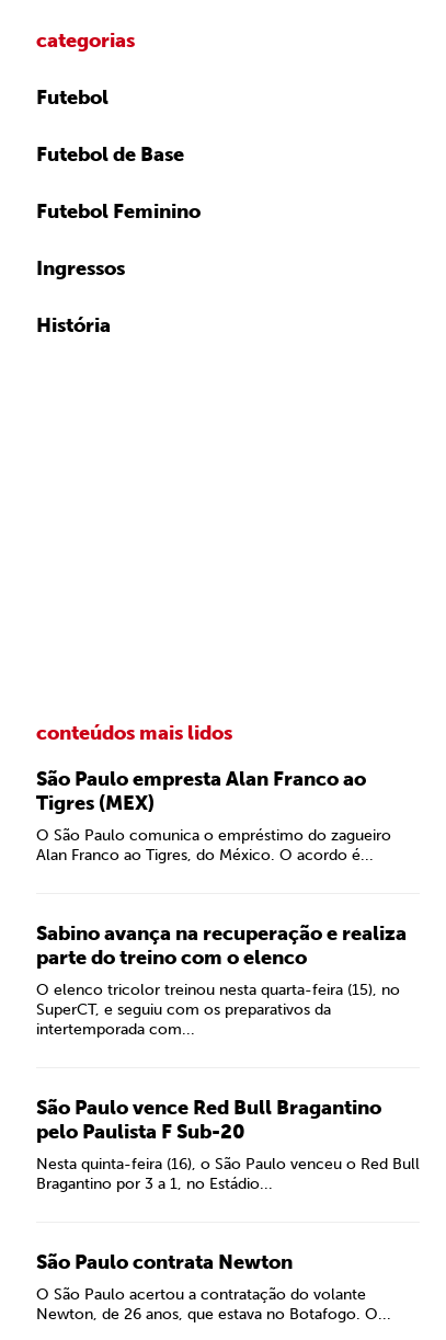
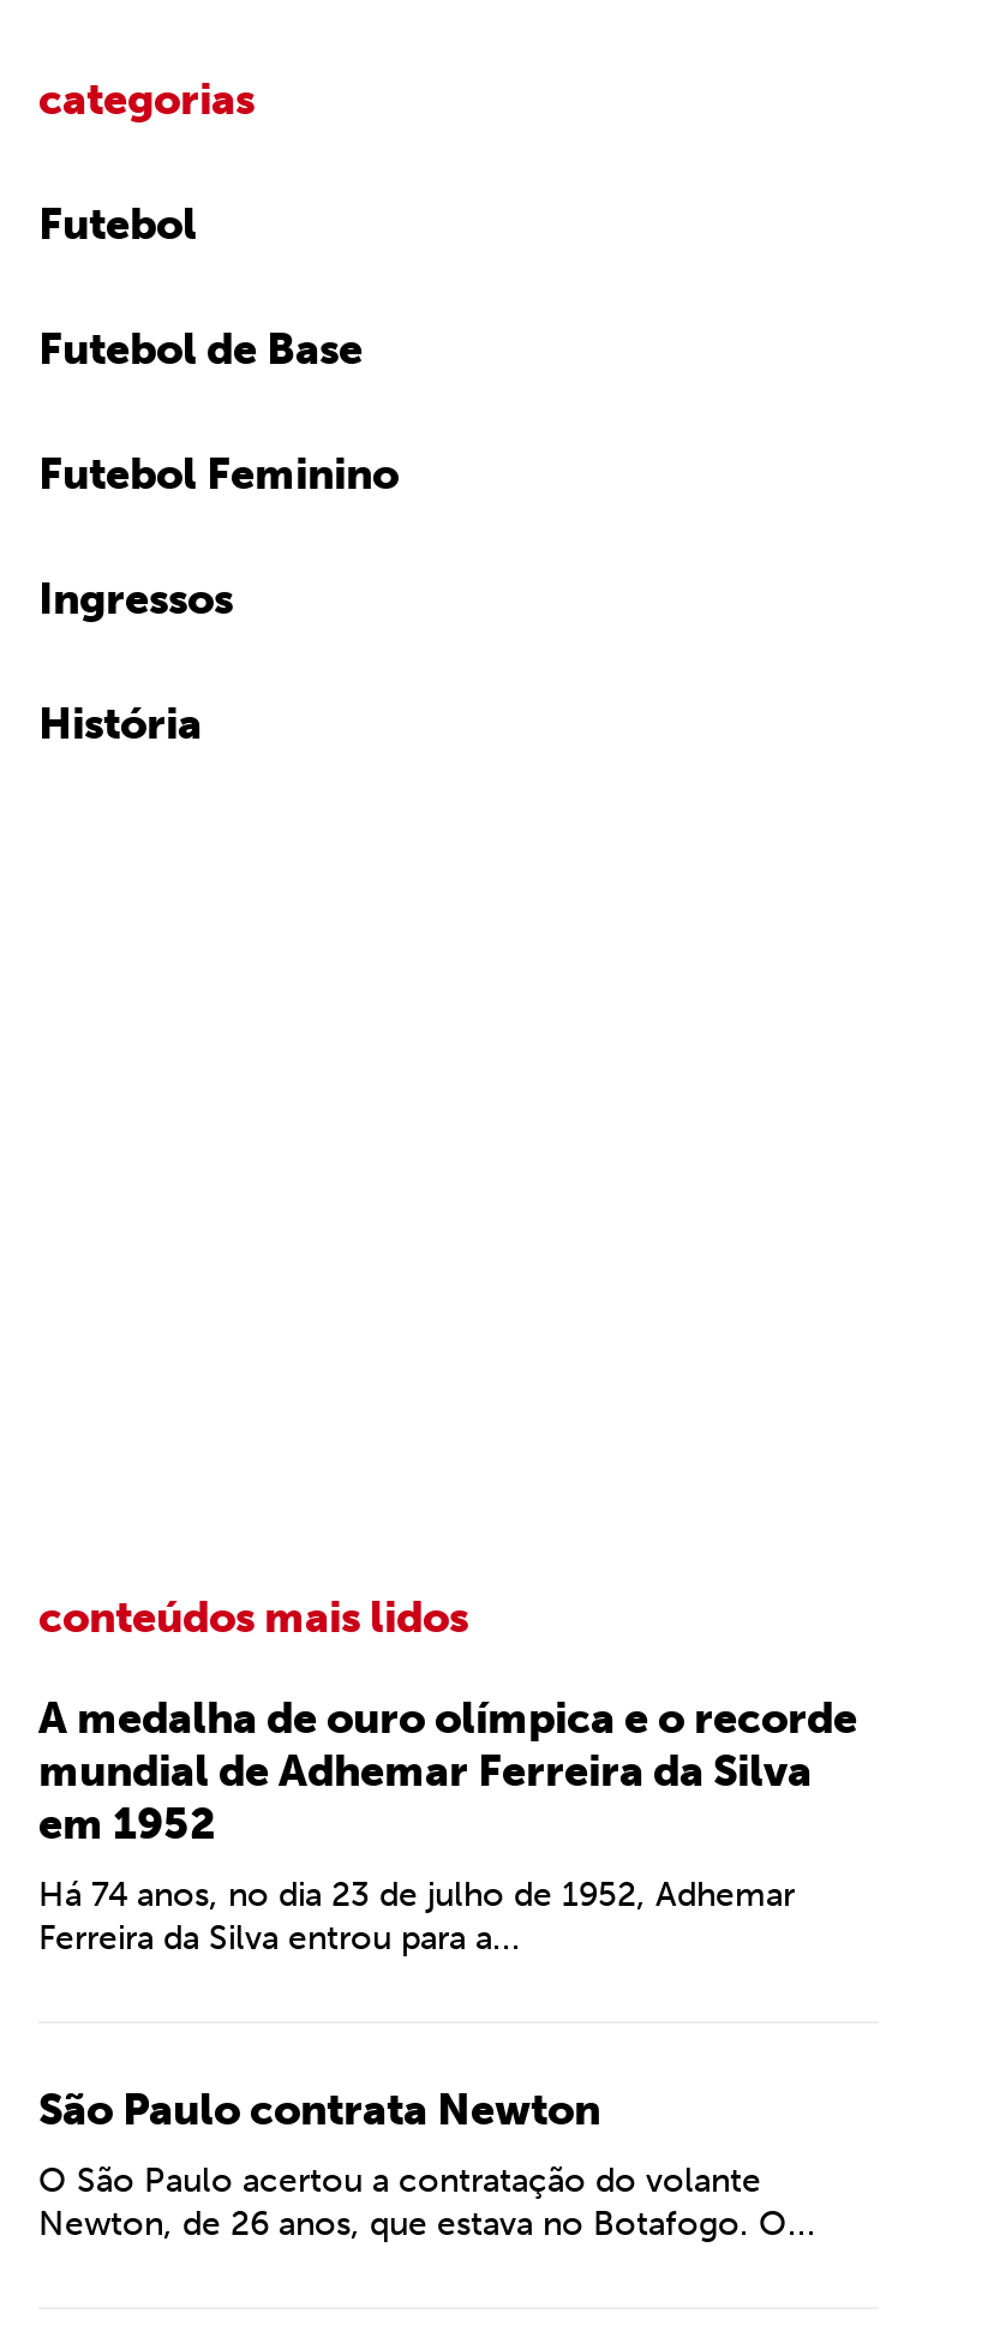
- São Paulo empresta Alan Franco ao
- Tigres (MEX)
- O São Paulo comunica o empréstimo do zagueiro
- Alan Franco ao Tigres, do México. O acordo é...
- Sabino avança na recuperação e realiza
- parte do treino com o elenco
- O elenco tricolor treinou nesta quarta-feira (15), no
- SuperCT, e seguiu com os preparativos da
- intertemporada com...
- São Paulo vence Red Bull Bragantino
- pelo Paulista F Sub-20
- Nesta quinta-feira (16), o São Paulo venceu o Red Bull
- Bragantino por 3 a 1, no Estádio...
+ A medalha de ouro olímpica e o recorde
+ mundial de Adhemar Ferreira da Silva
+ em 1952
+ Há 74 anos, no dia 23 de julho de 1952, Adhemar
+ Ferreira da Silva entrou para a...
